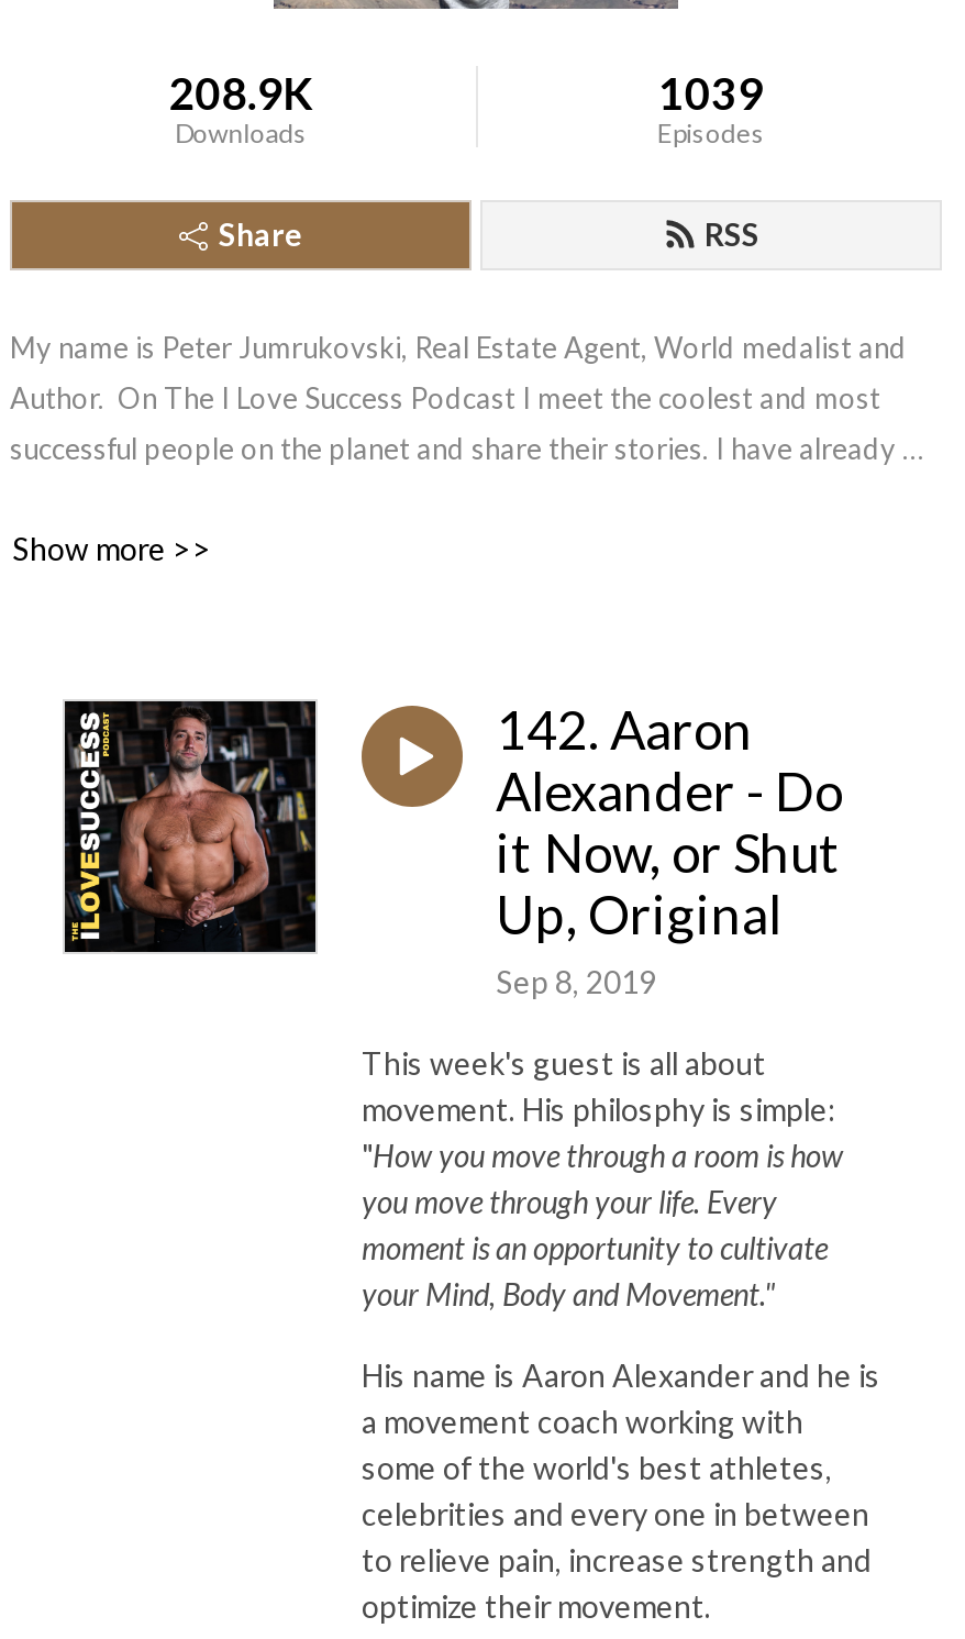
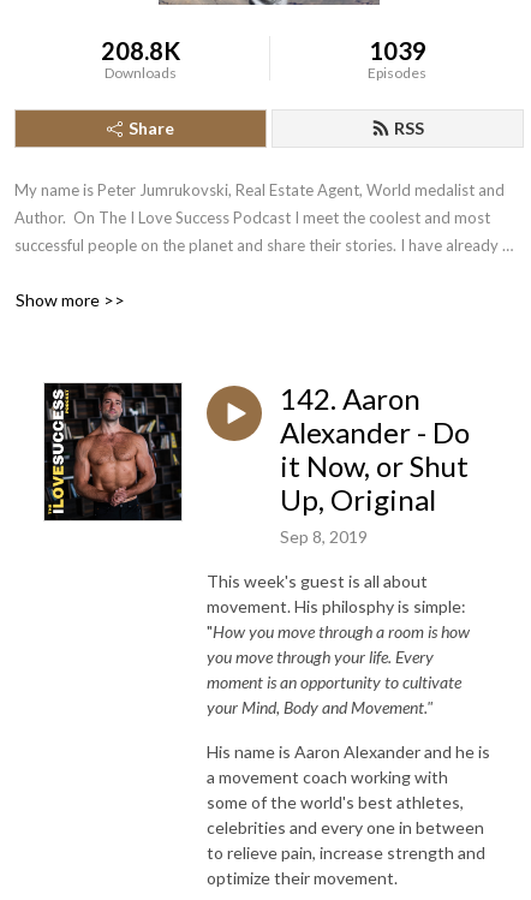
- 208.9K
+ 208.8K
